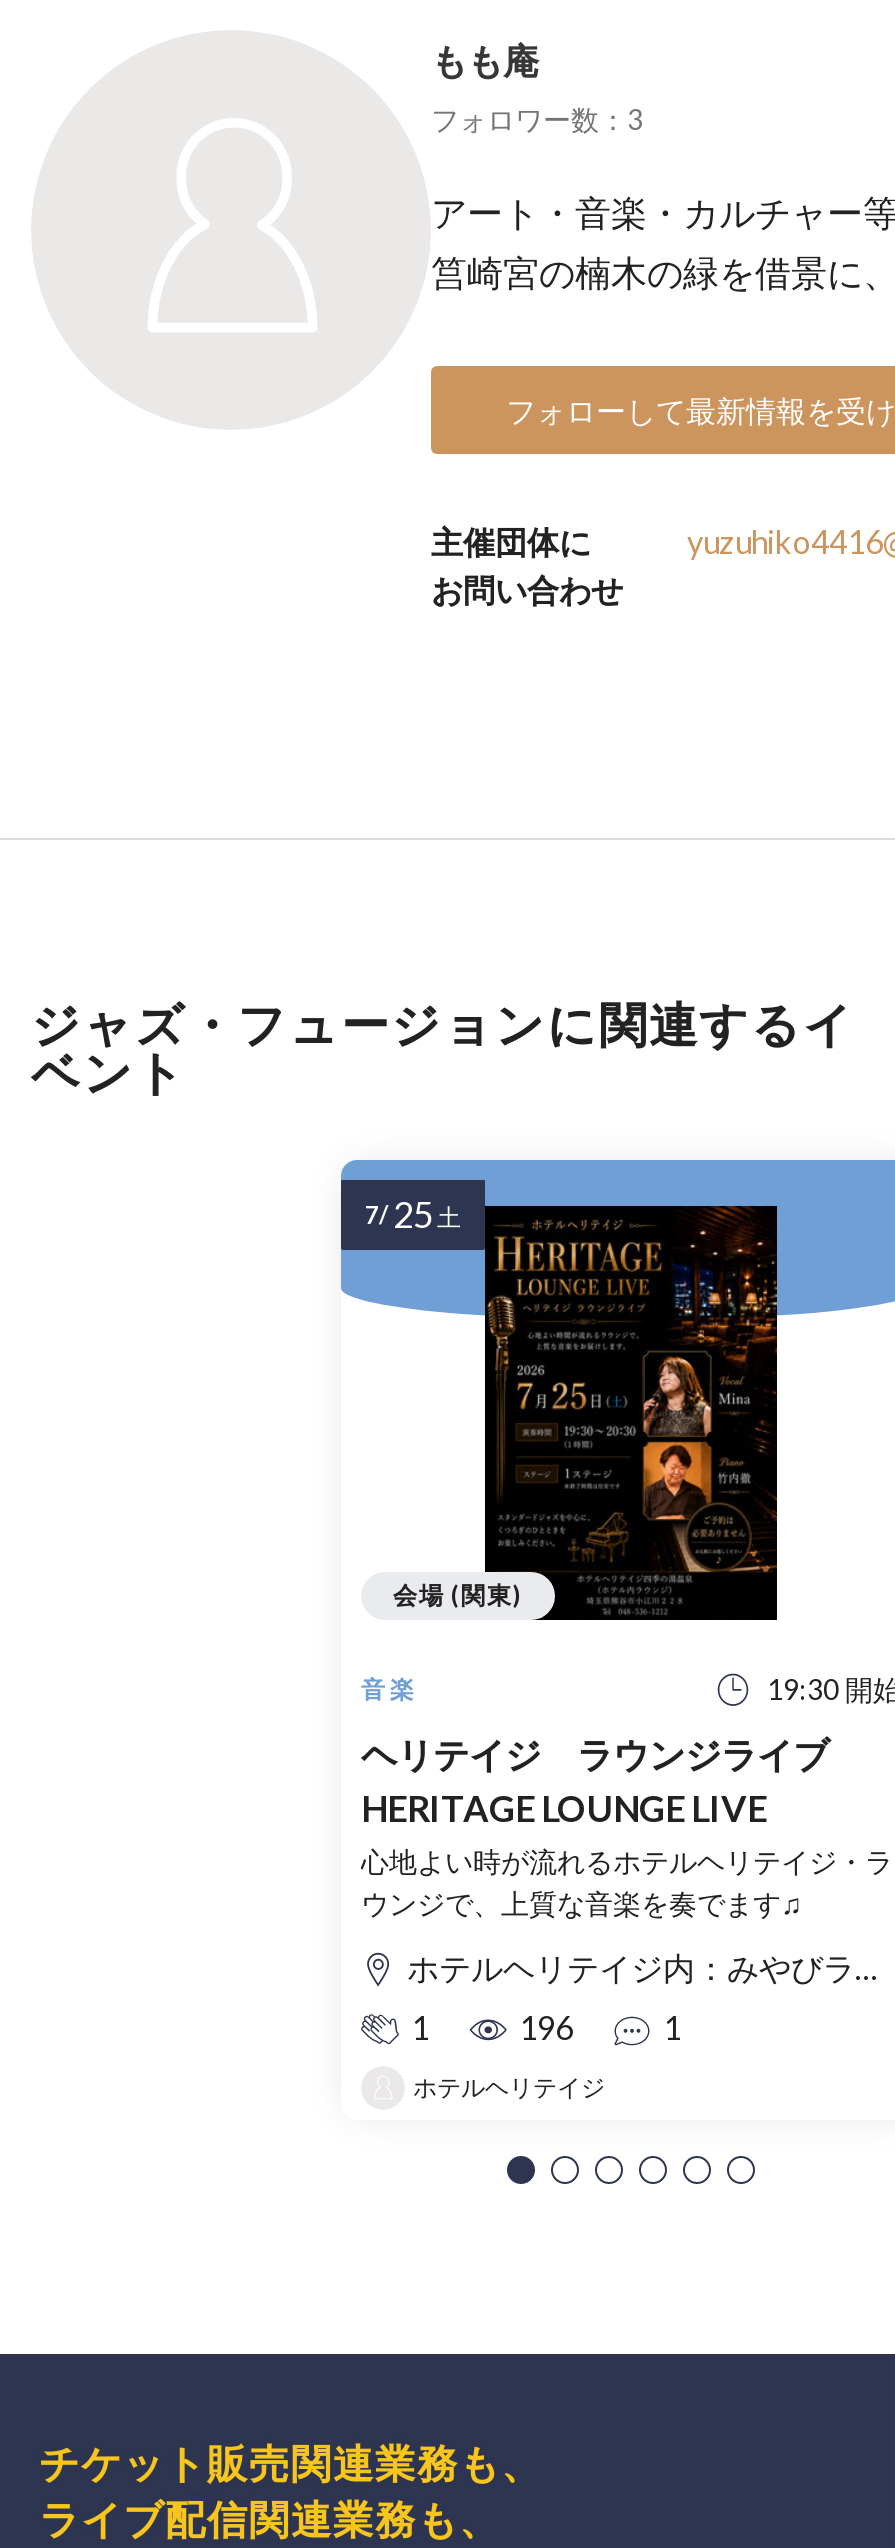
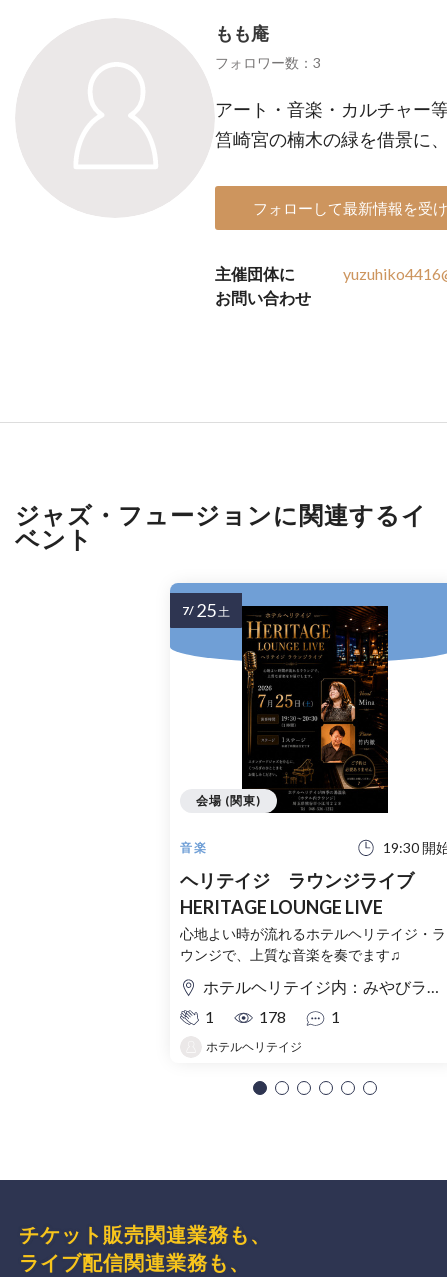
- 196
+ 178
